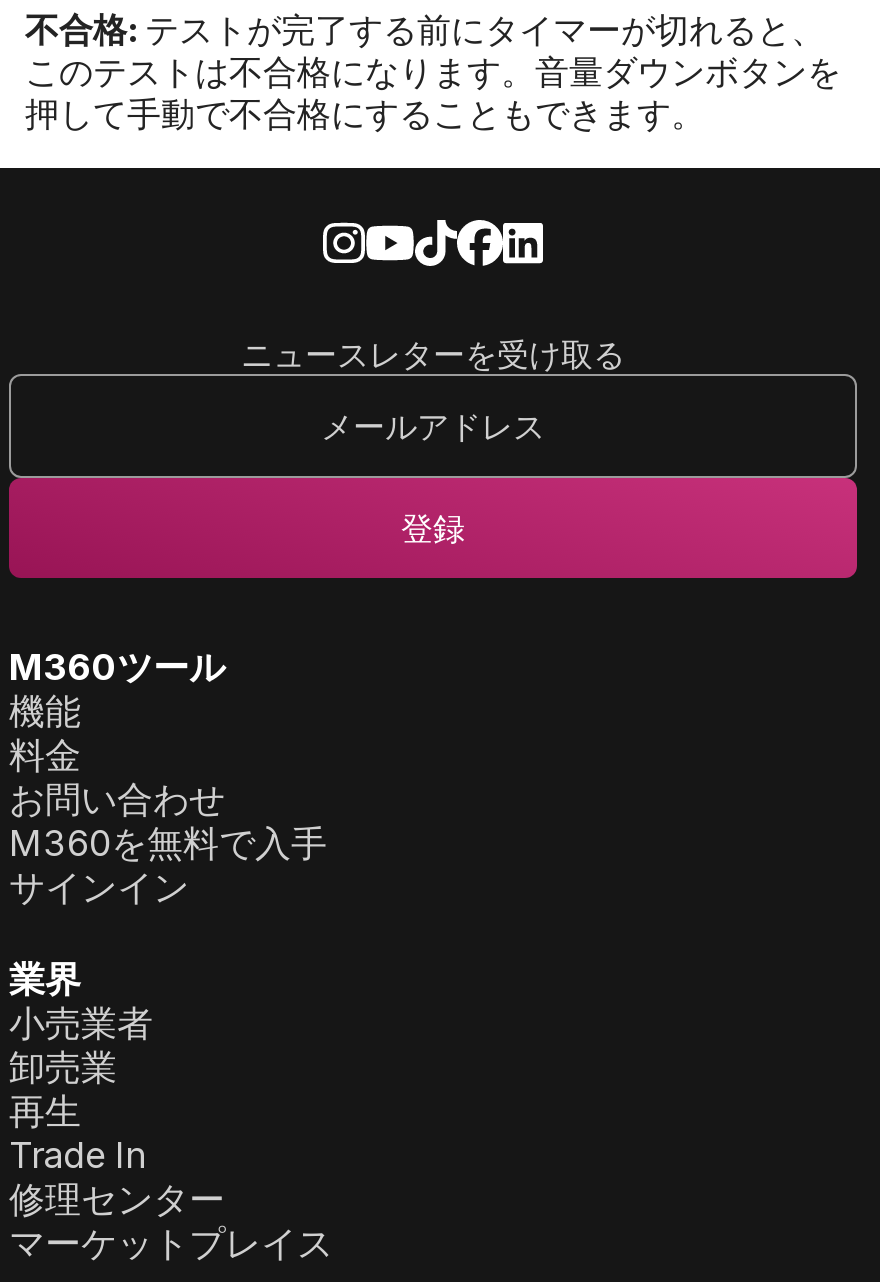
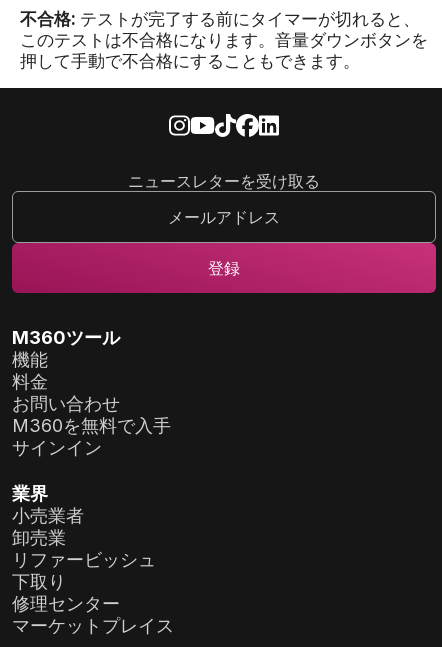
- 再生
- Trade In
+ リファービッシュ
+ 下取り
